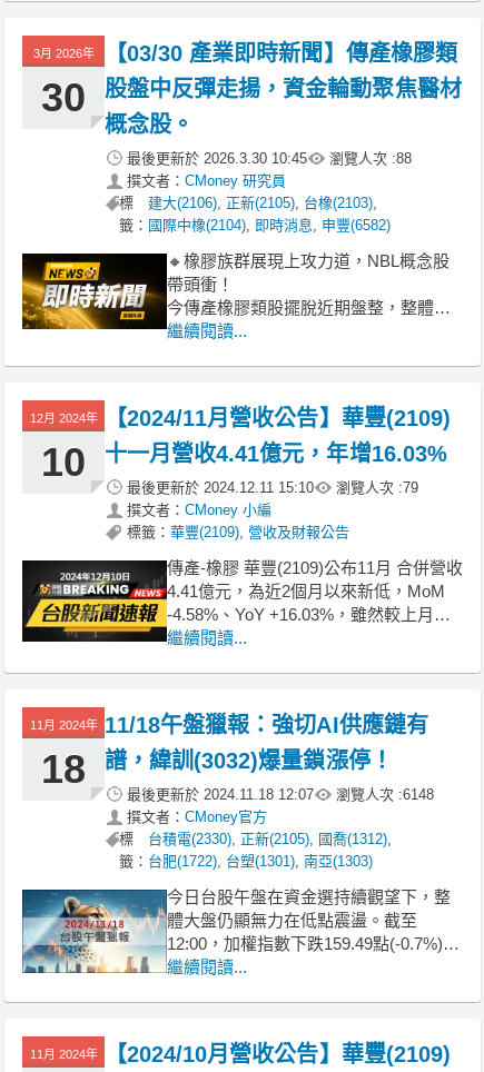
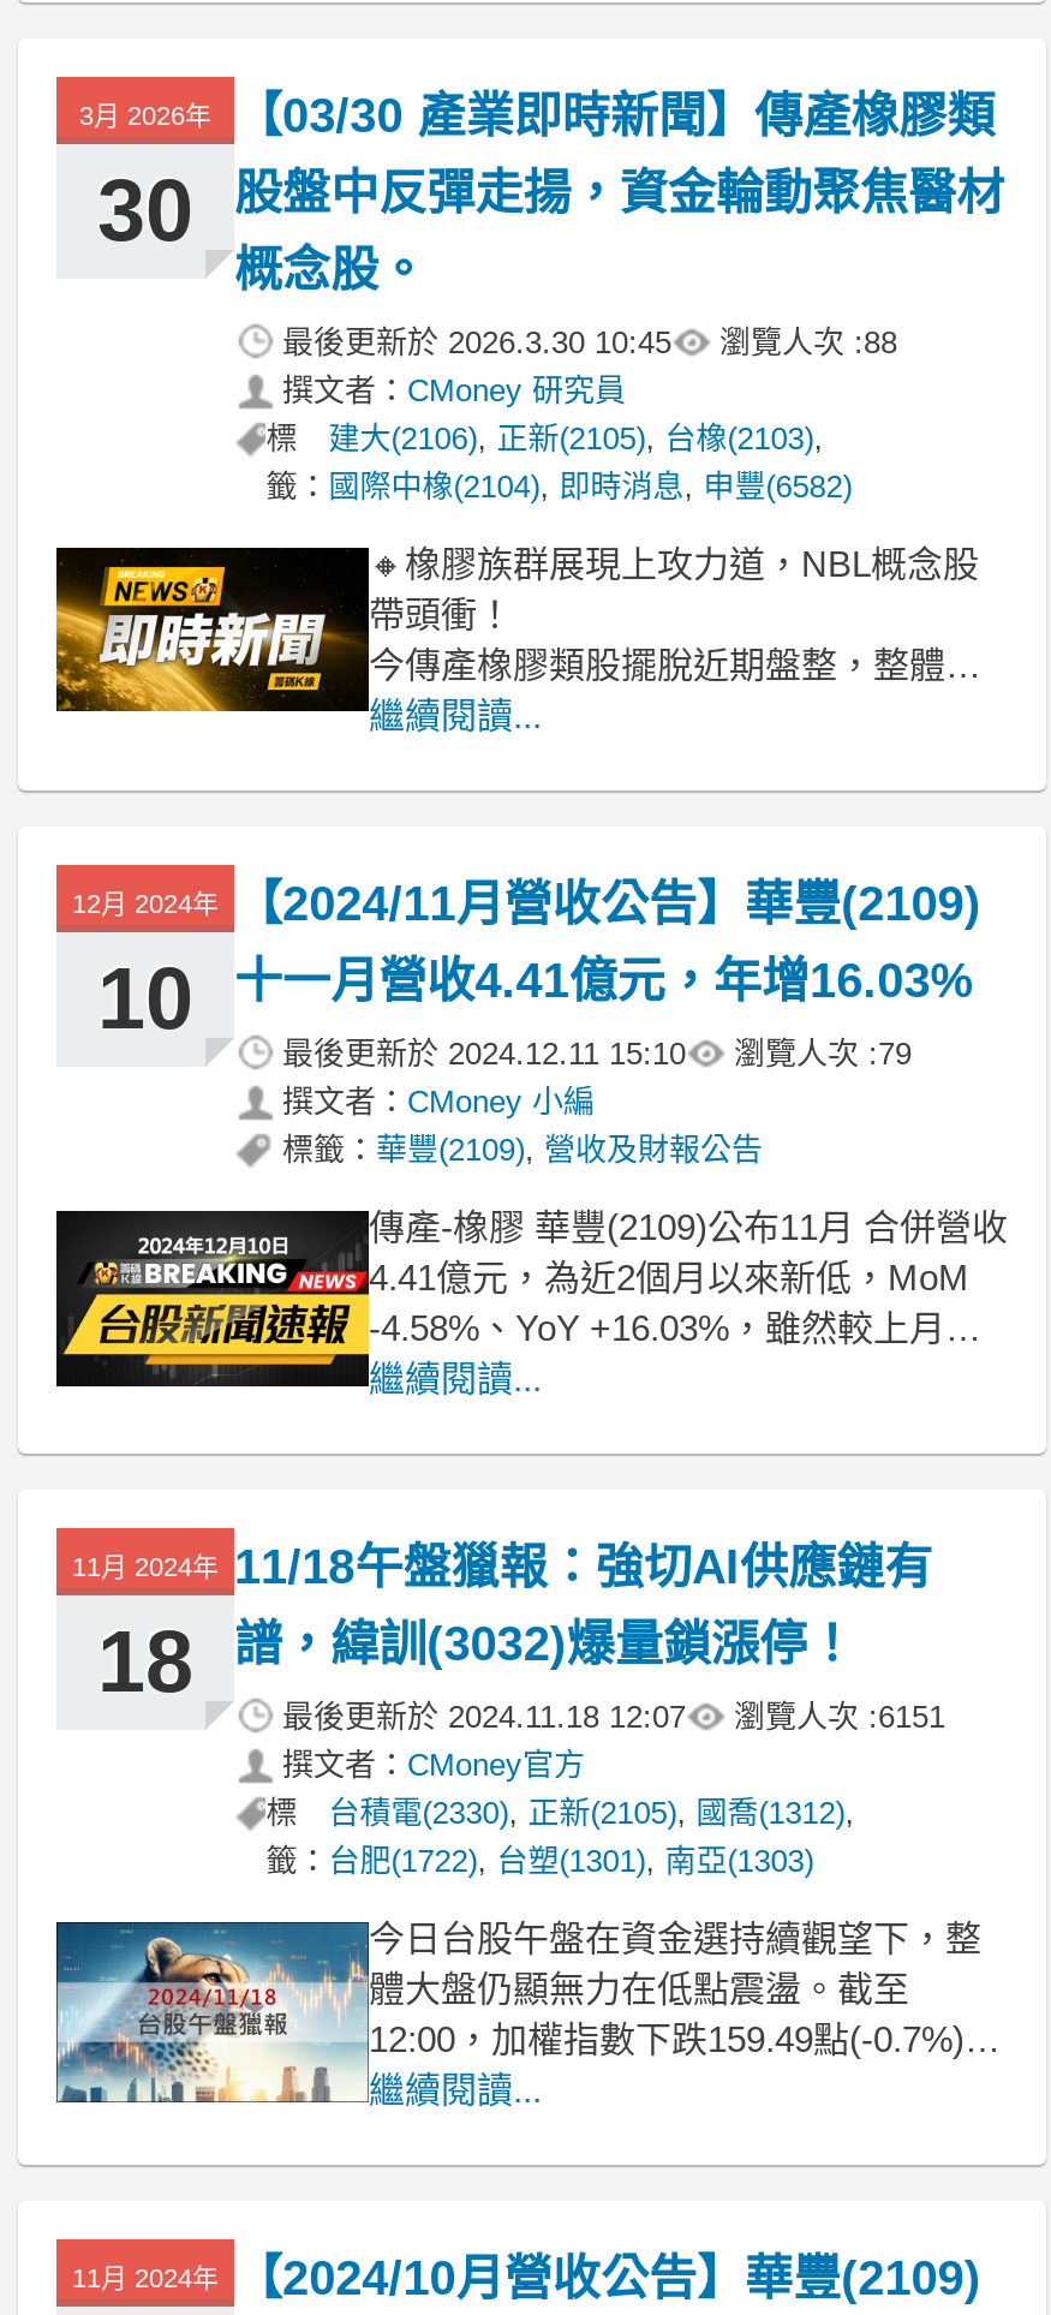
- 最後更新於2024.11.18 12:07 瀏覽人次 : 6148
+ 最後更新於2024.11.18 12:07 瀏覽人次 : 6151
